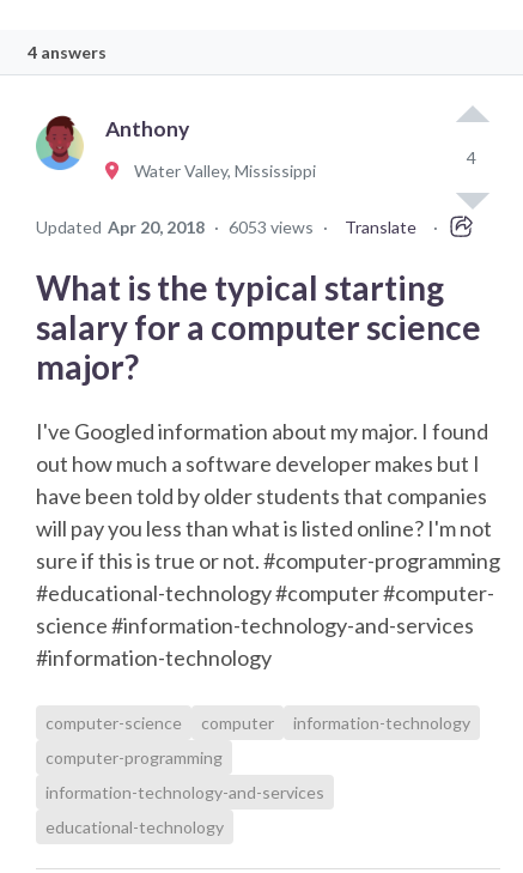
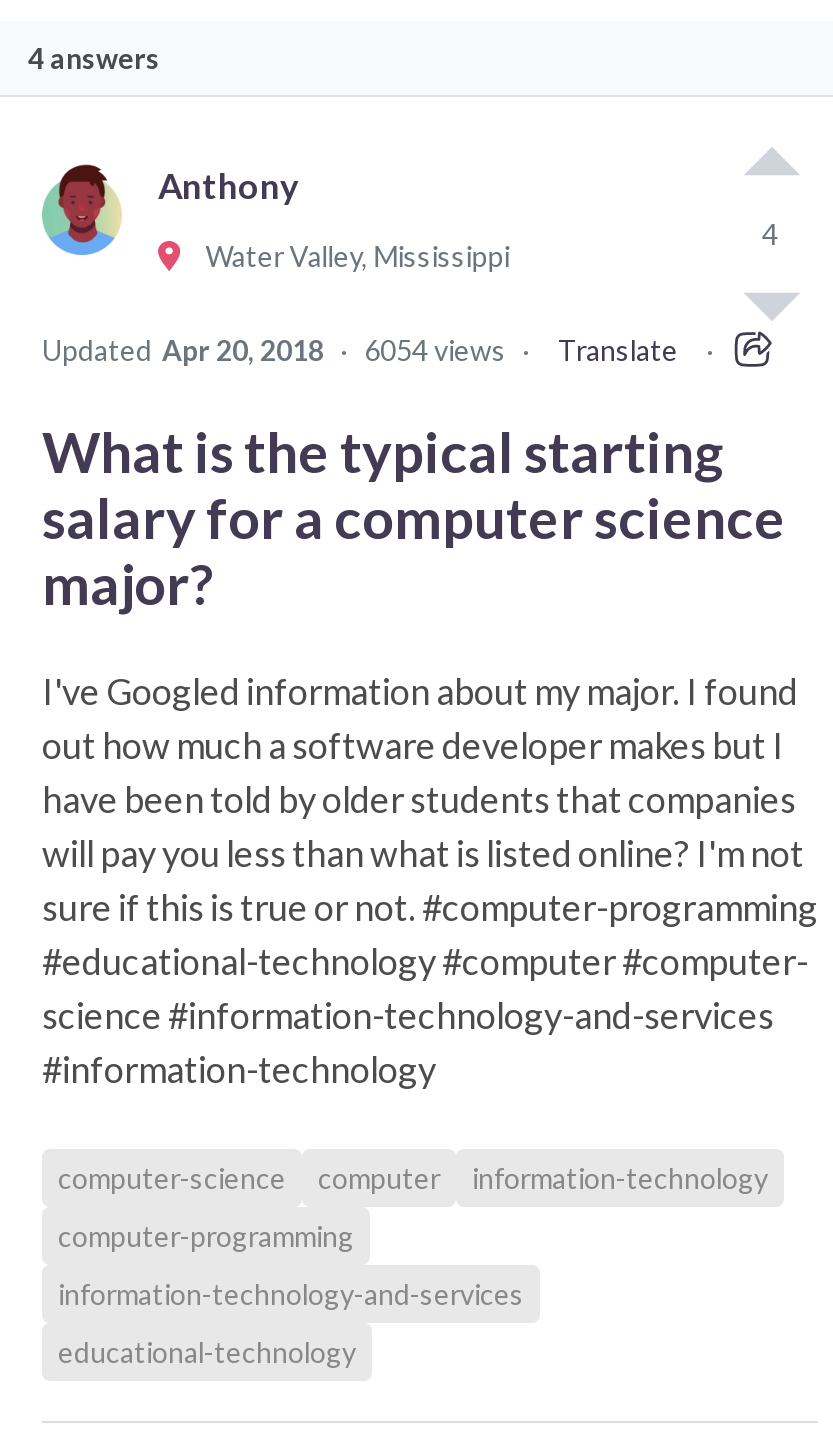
- Updated Apr 20, 2018 · 6053 views ·
+ Updated Apr 20, 2018 · 6054 views ·
